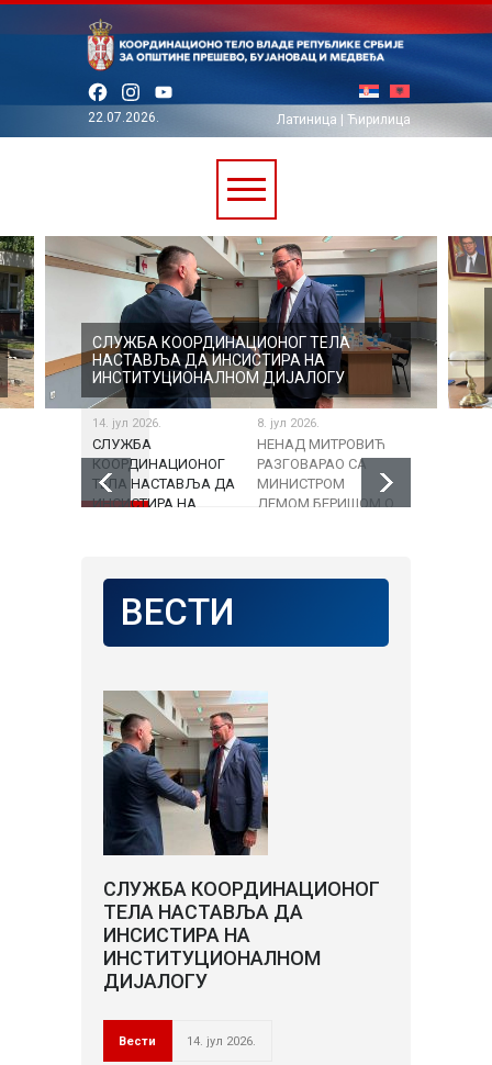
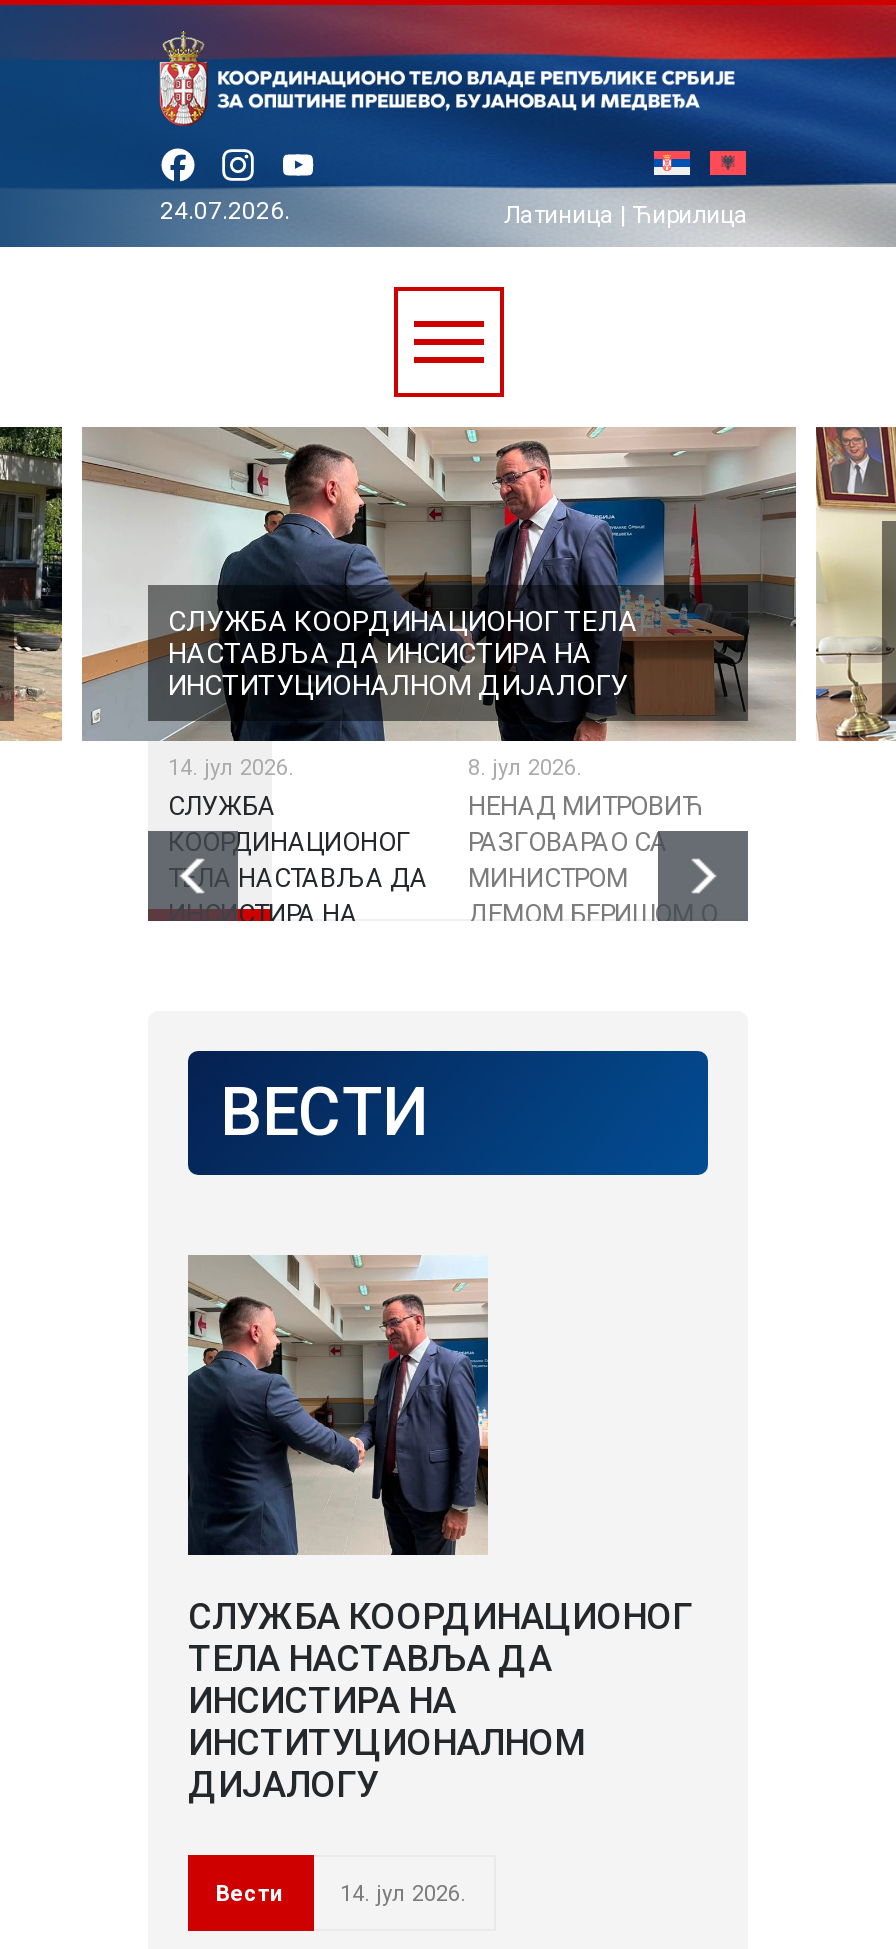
- 22.07.2026.
+ 24.07.2026.
